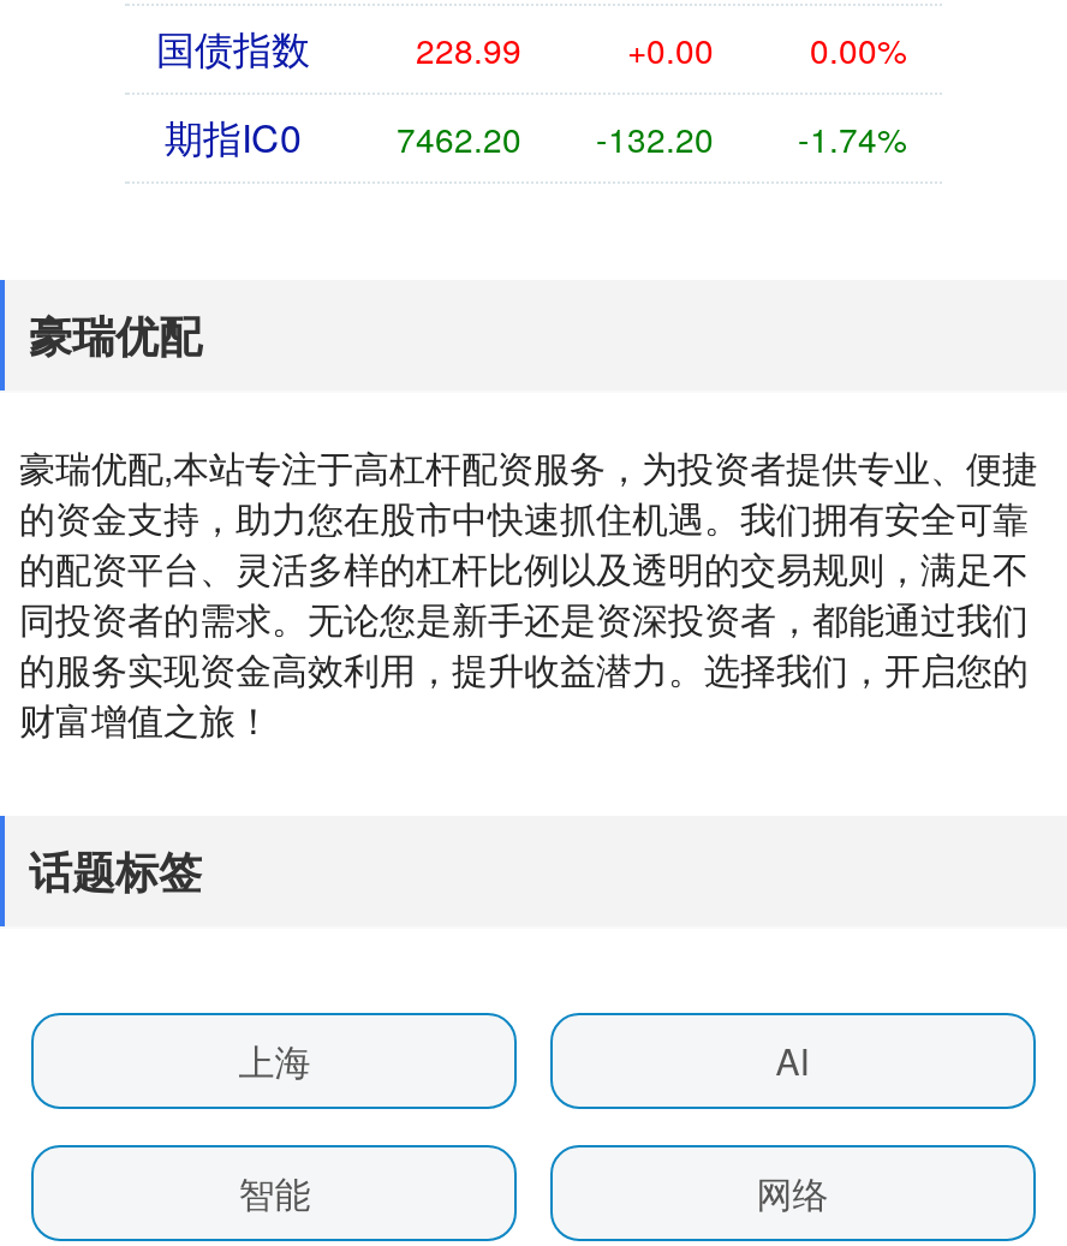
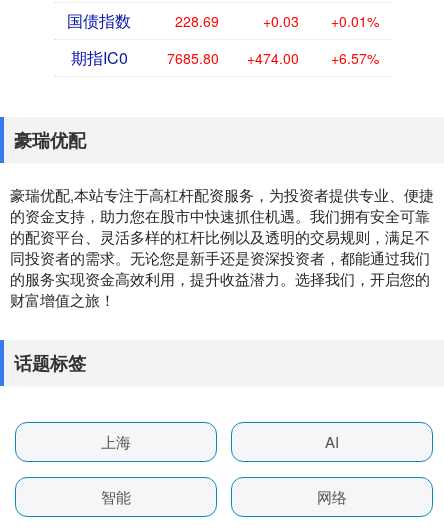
- 228.99
+ 228.69

- +0.00
+ +0.03

- 0.00%
+ +0.01%

- 7462.20
+ 7685.80

- -132.20
+ +474.00

- -1.74%
+ +6.57%
